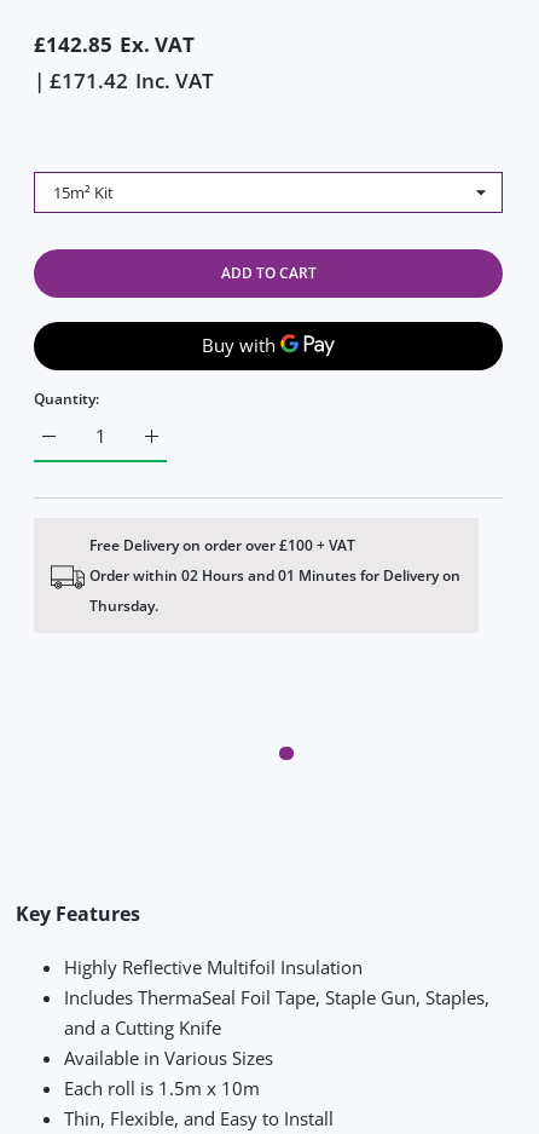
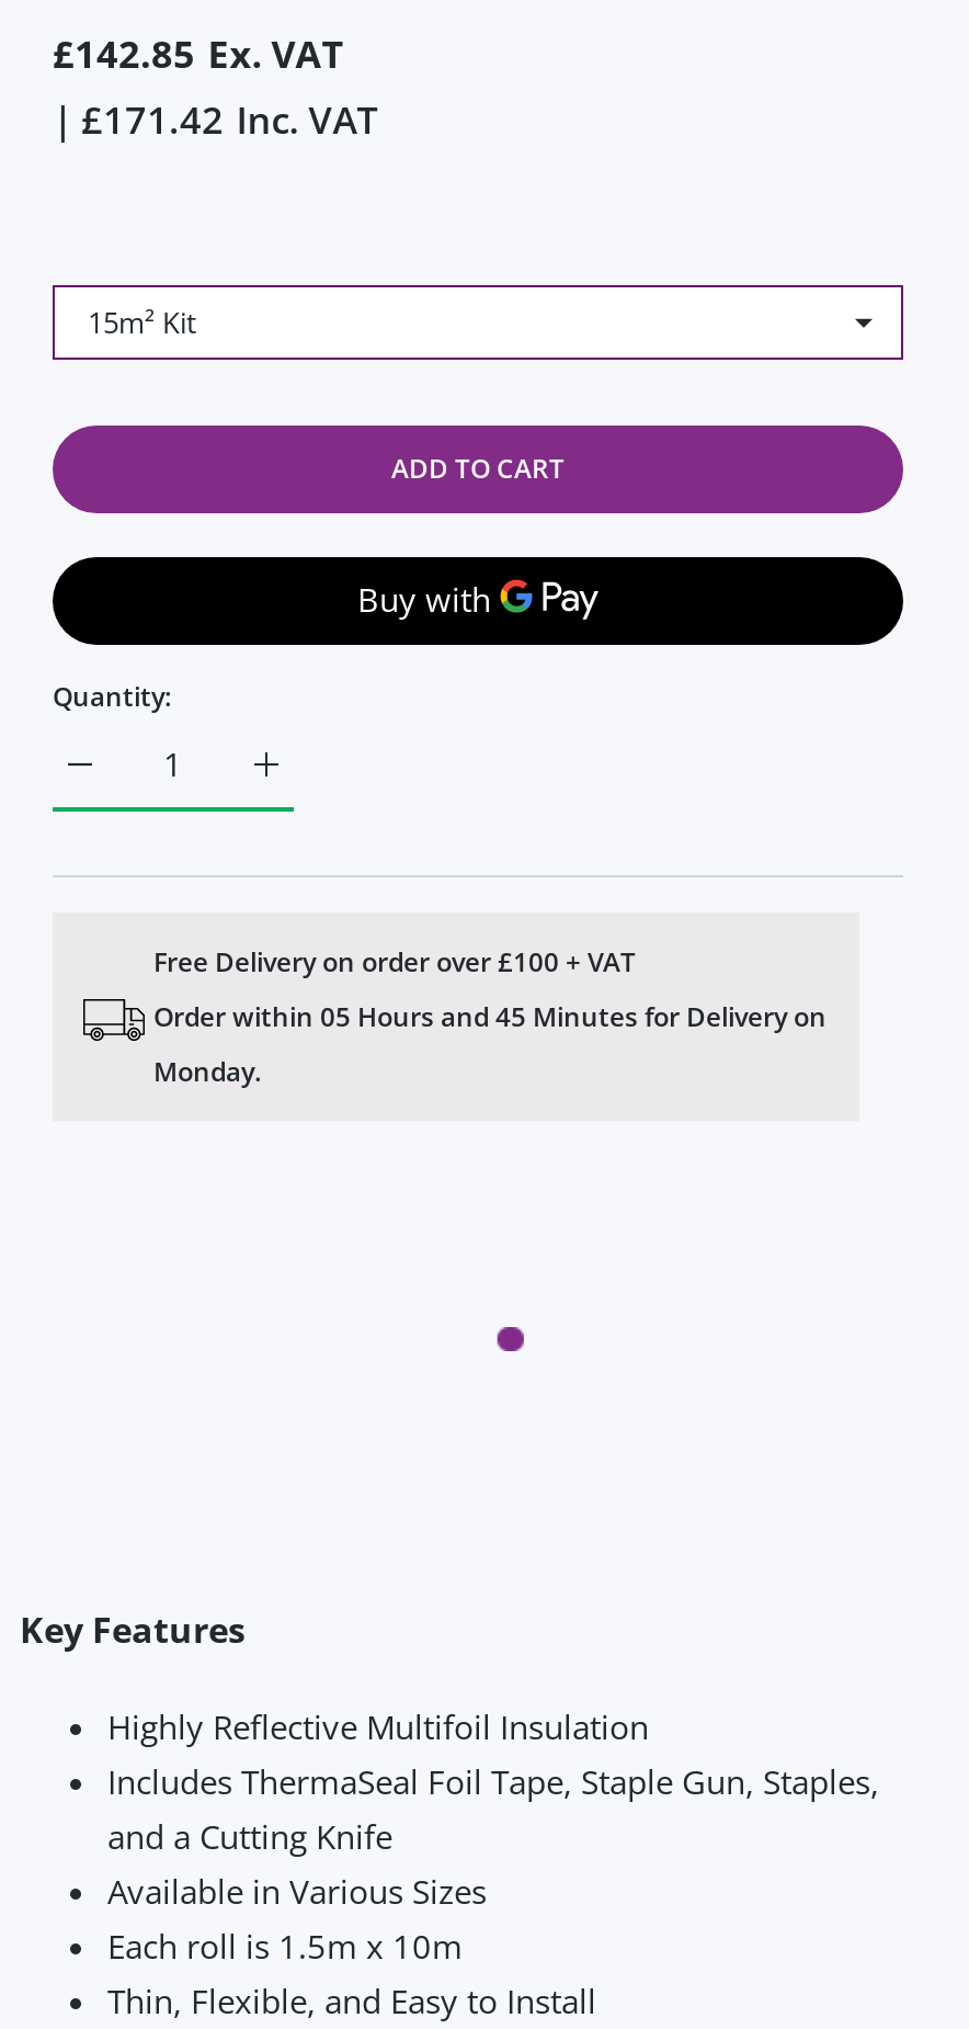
- Order within 02 Hours and 01 Minutes for Delivery on
+ Order within 05 Hours and 45 Minutes for Delivery on

- Thursday.
+ Monday.
